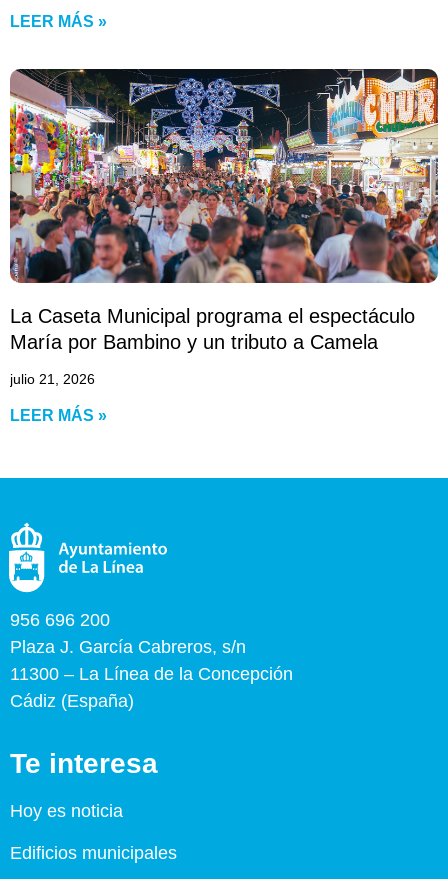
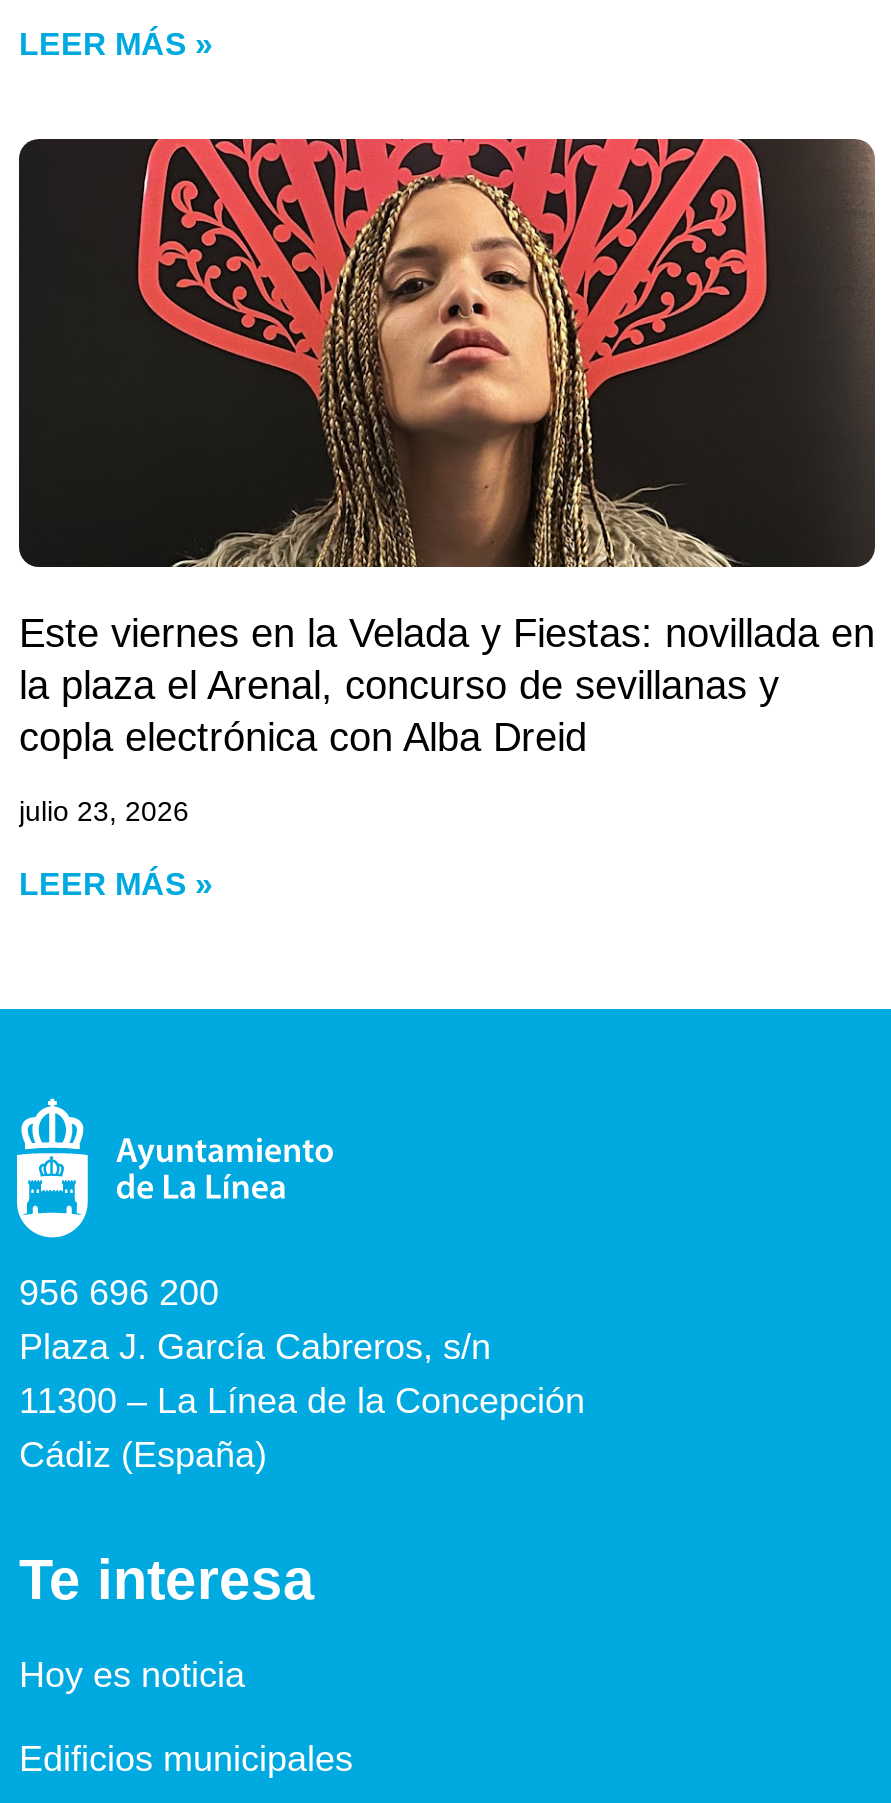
- [image]
- La Caseta Municipal programa el espectáculo
- María por Bambino y un tributo a Camela
+ [image]
+ Este viernes en la Velada y Fiestas: novillada en
+ la plaza el Arenal, concurso de sevillanas y
+ copla electrónica con Alba Dreid

- julio 21, 2026
+ julio 23, 2026
